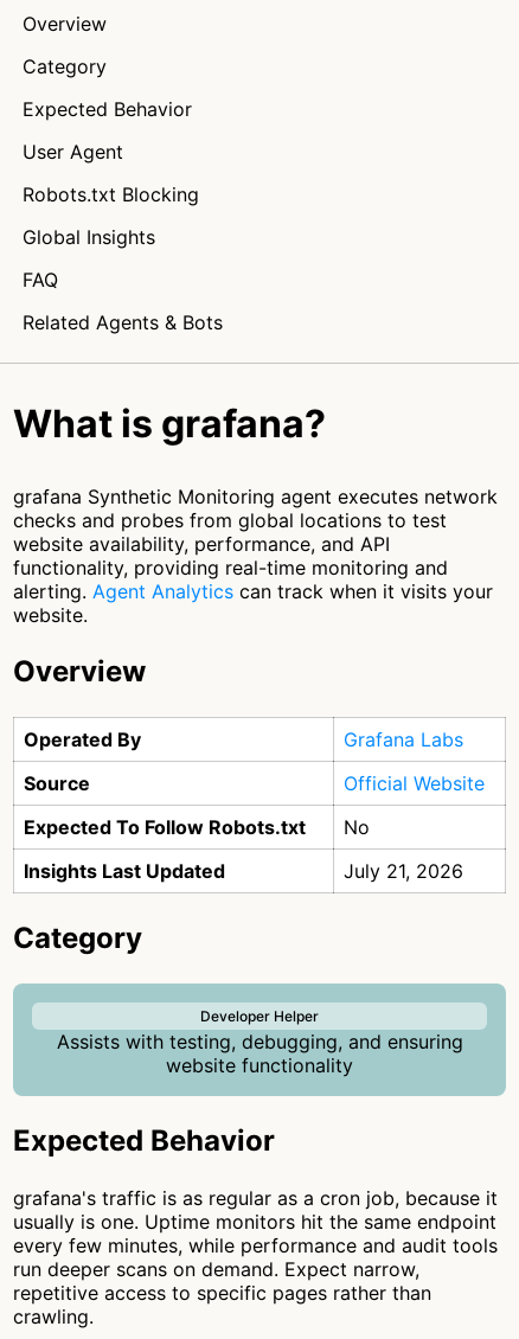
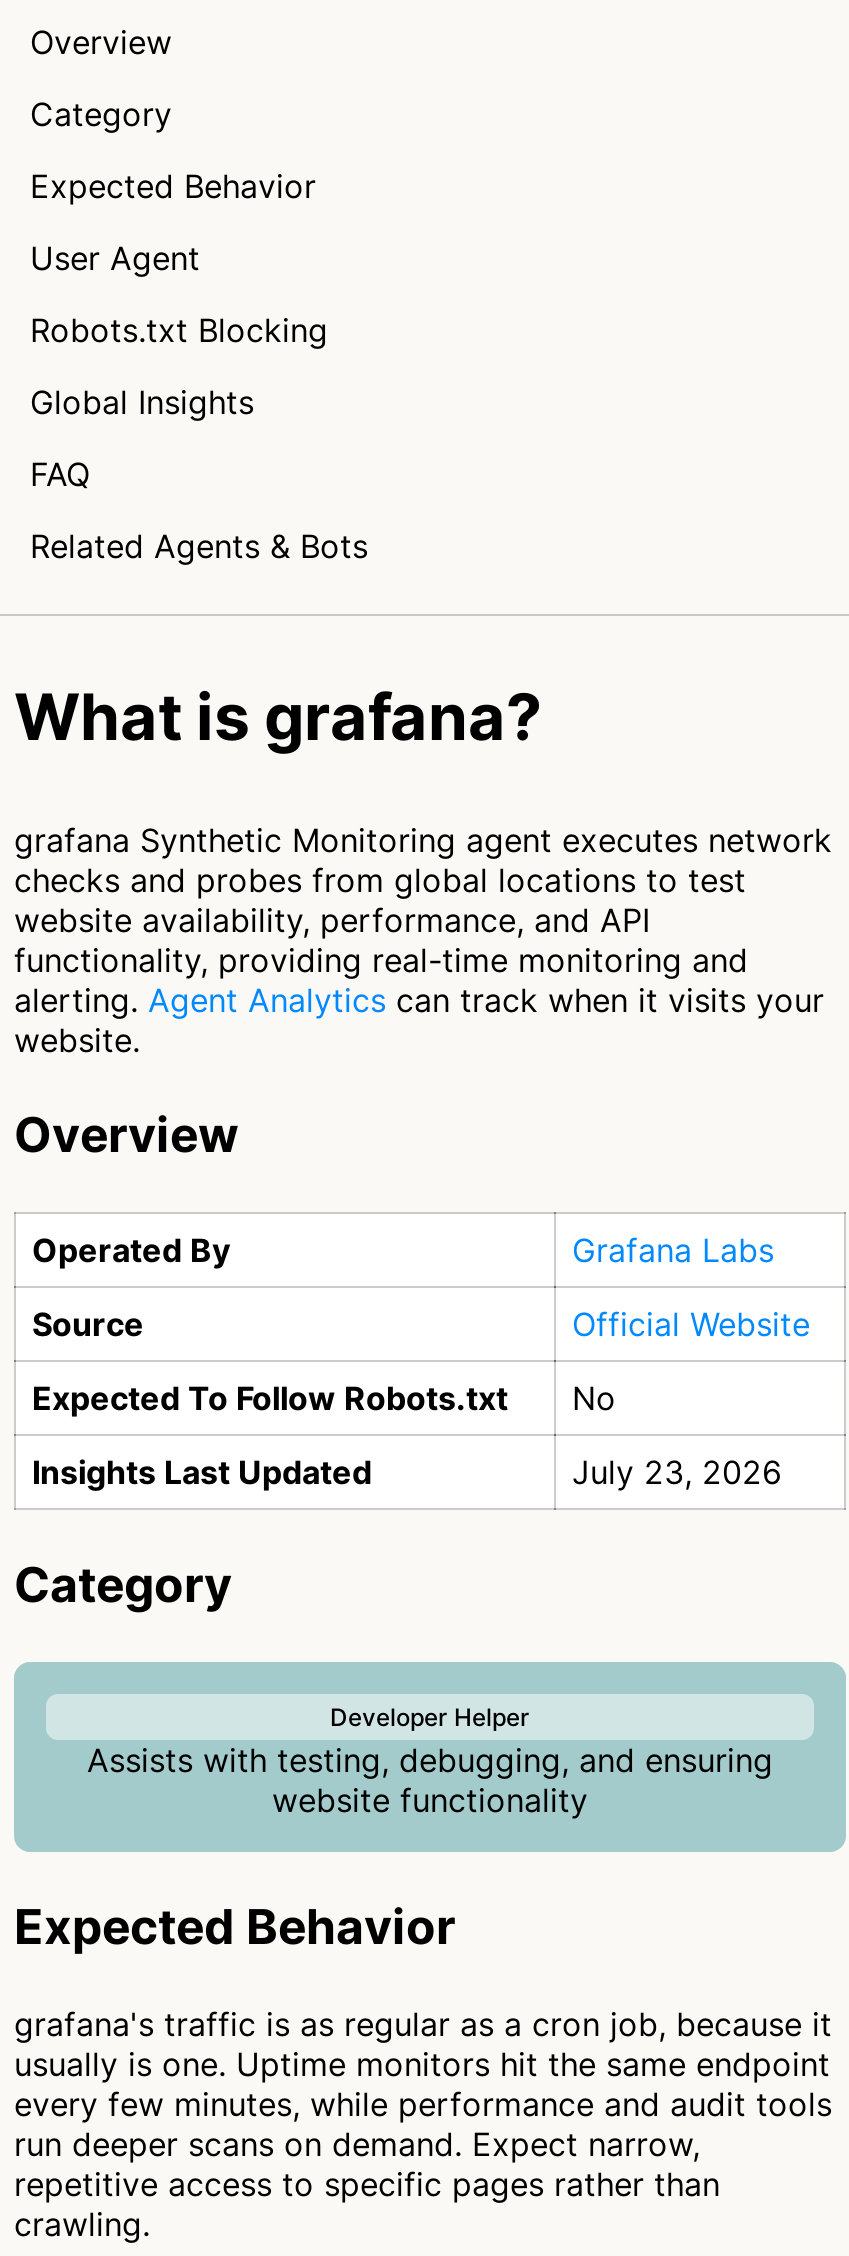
- July 21, 2026
+ July 23, 2026
